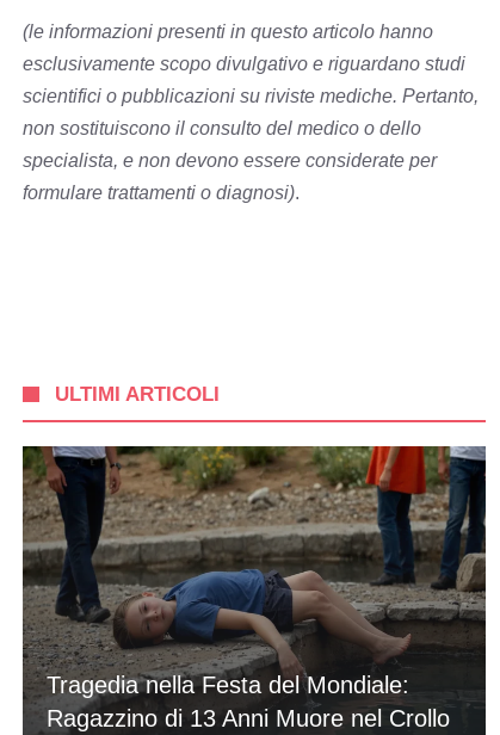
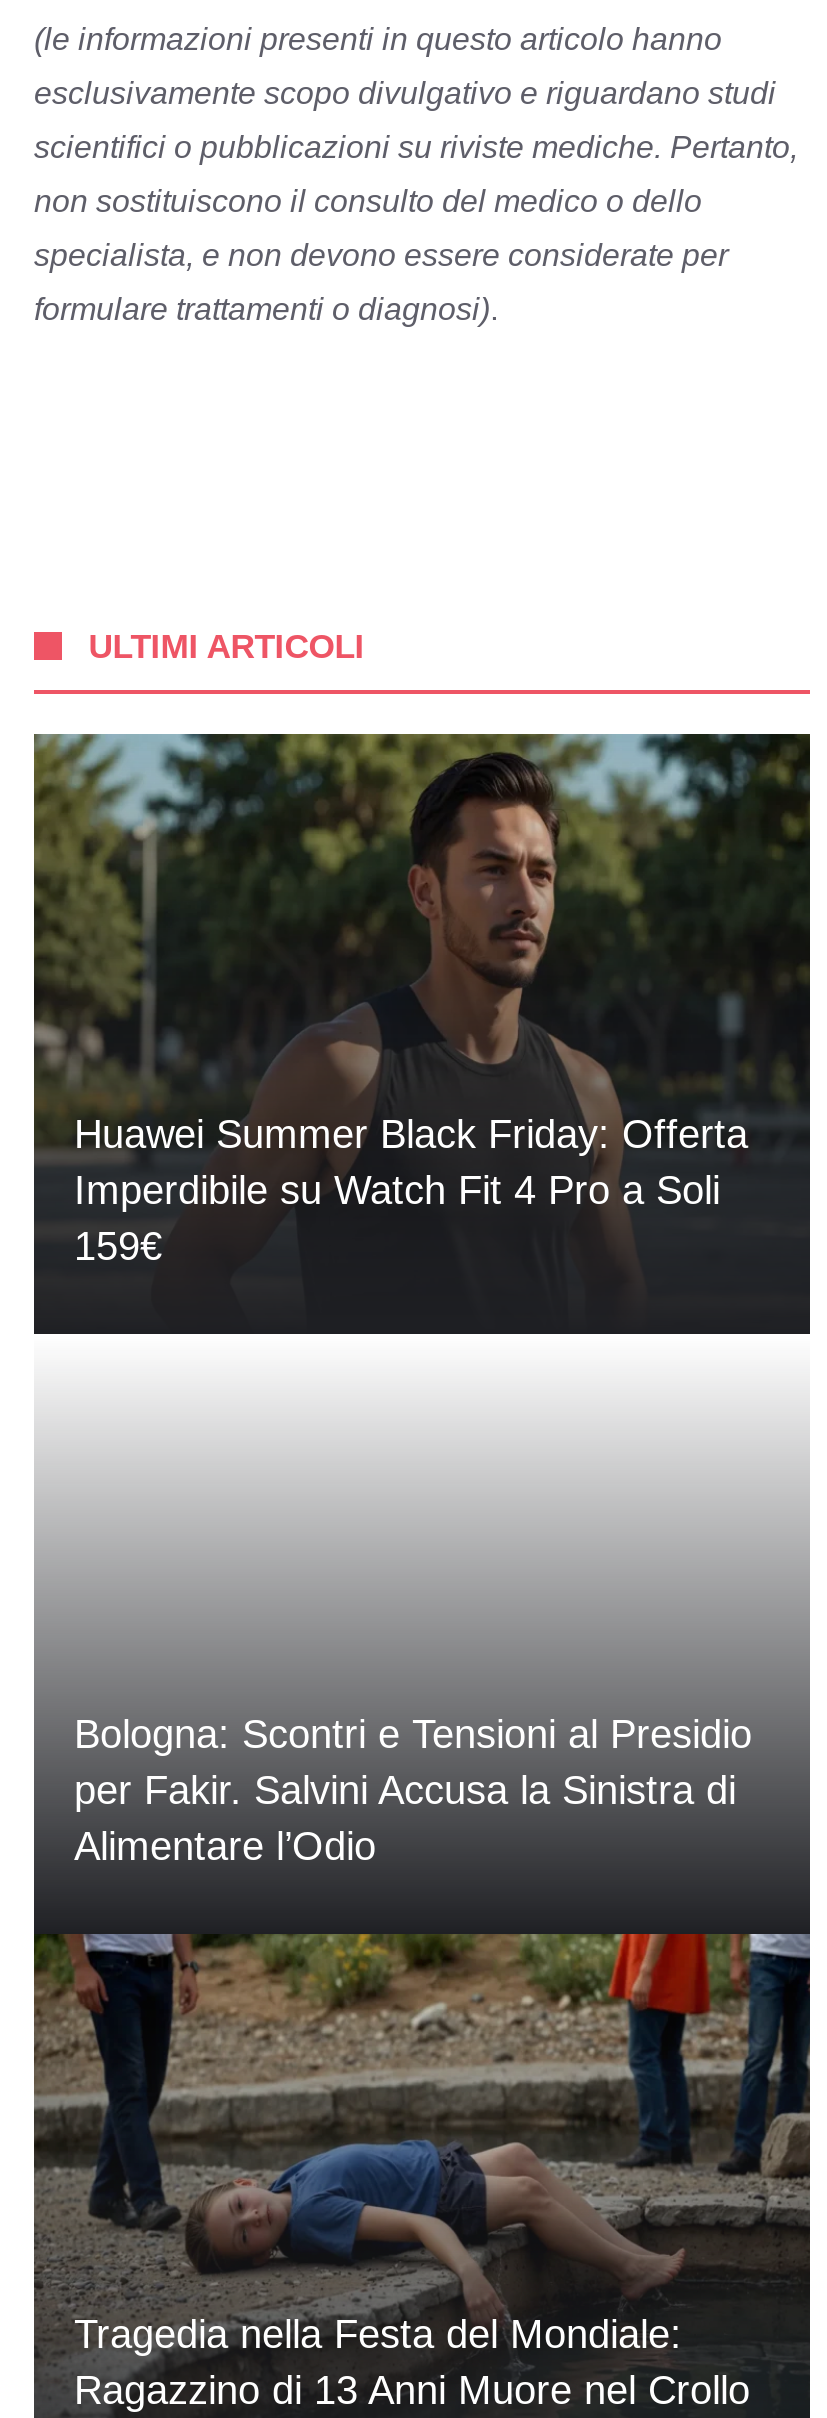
+ [image]
+ Huawei Summer Black Friday: Offerta
+ Imperdibile su Watch Fit 4 Pro a Soli
+ 159€

+ [image]
+ Bologna: Scontri e Tensioni al Presidio
+ per Fakir. Salvini Accusa la Sinistra di
+ Alimentare l’Odio
